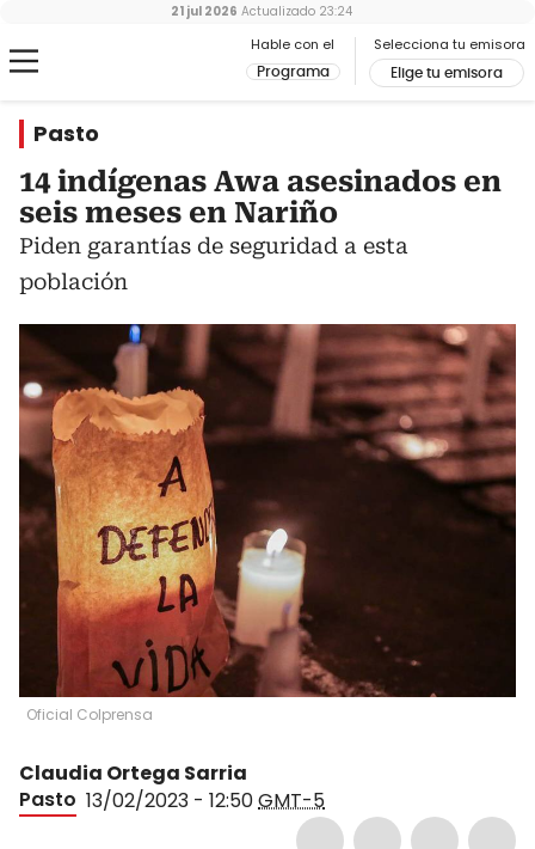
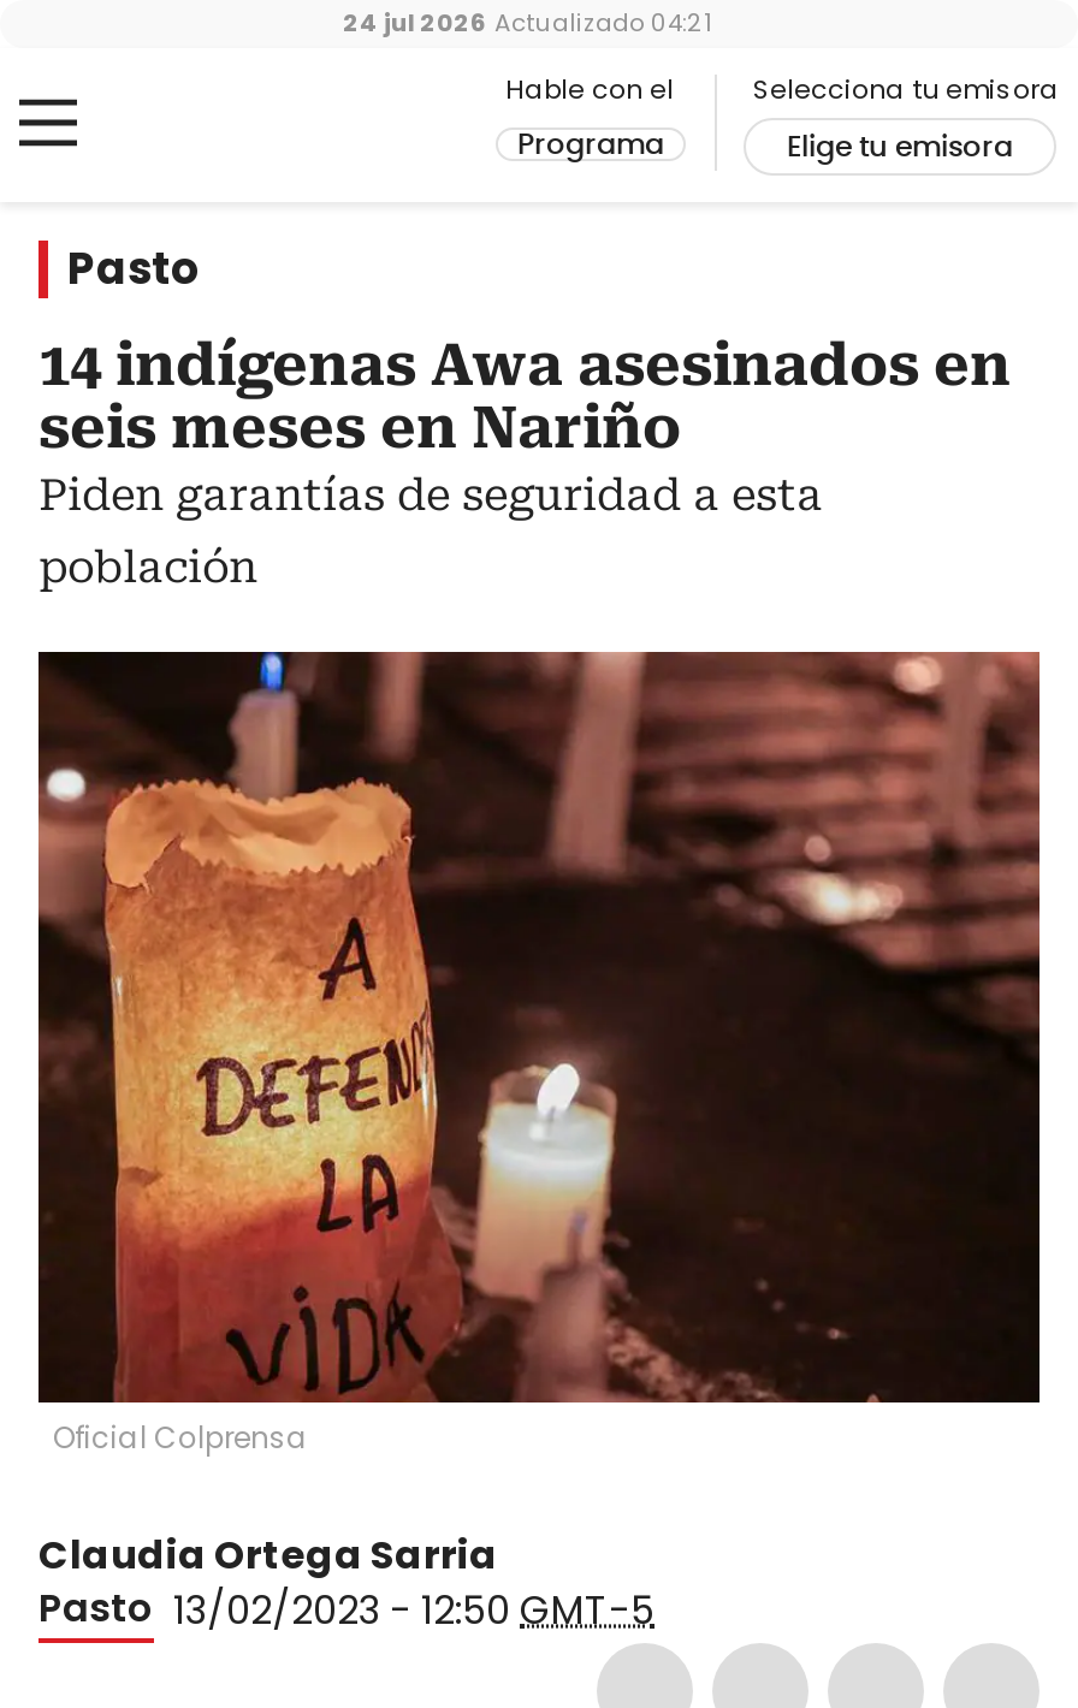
- 21 jul 2026 Actualizado 23:24
+ 24 jul 2026 Actualizado 04:21
